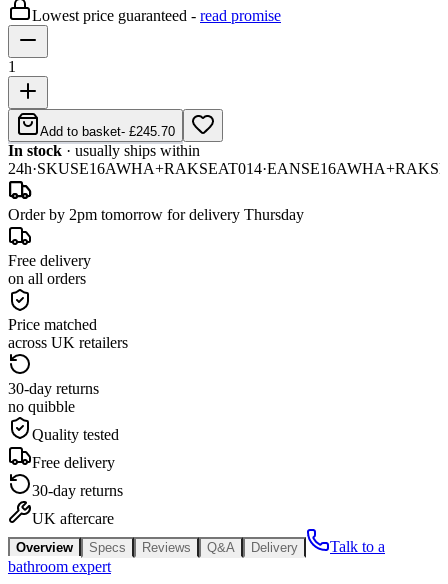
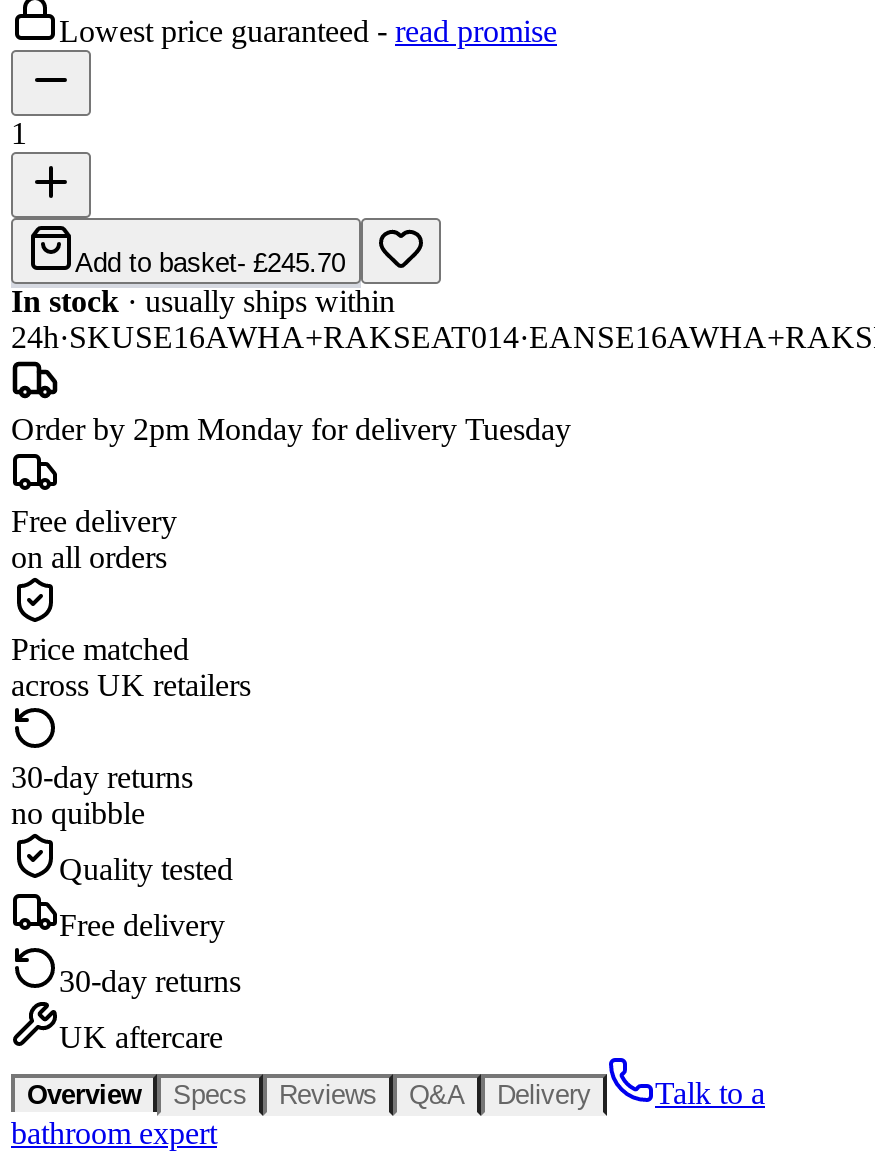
- Order by 2pm tomorrow for delivery Thursday
+ Order by 2pm Monday for delivery Tuesday
